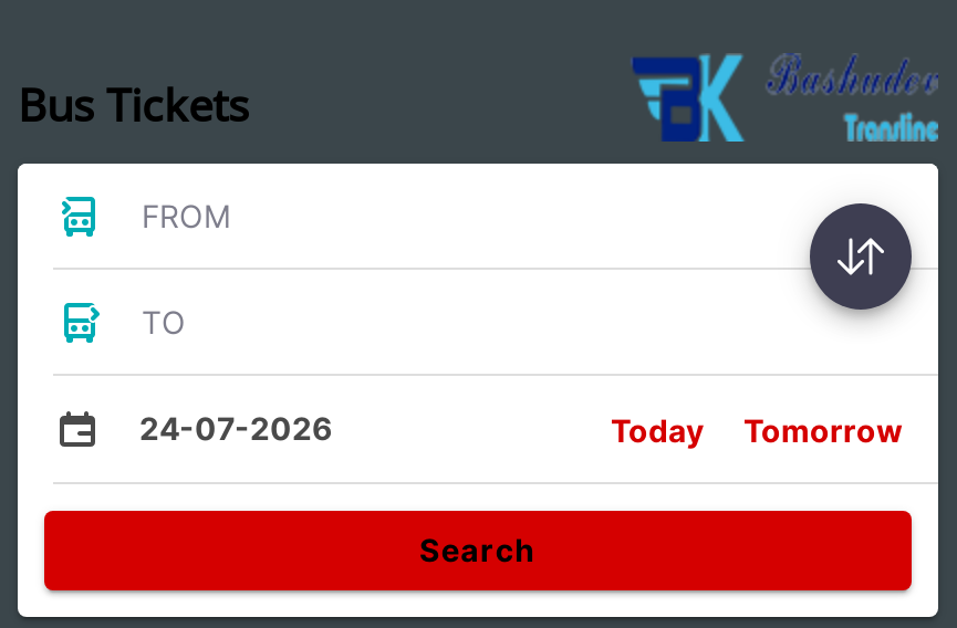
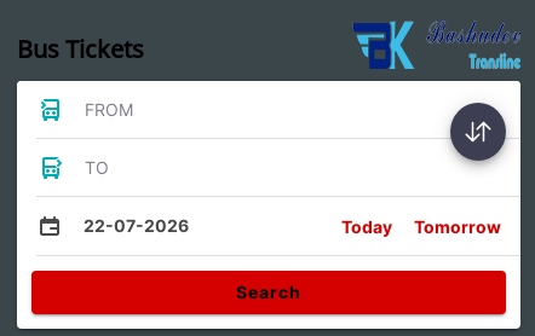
- 24-07-2026
+ 22-07-2026
